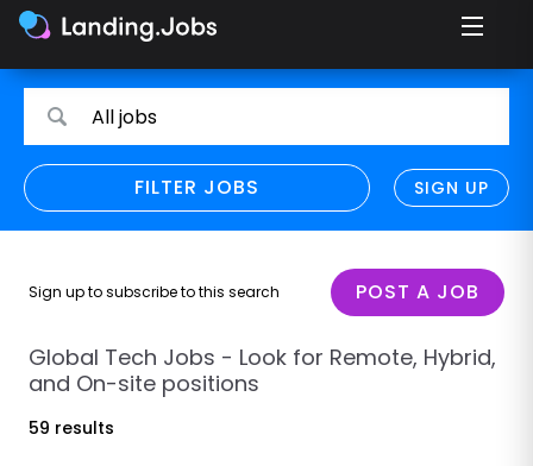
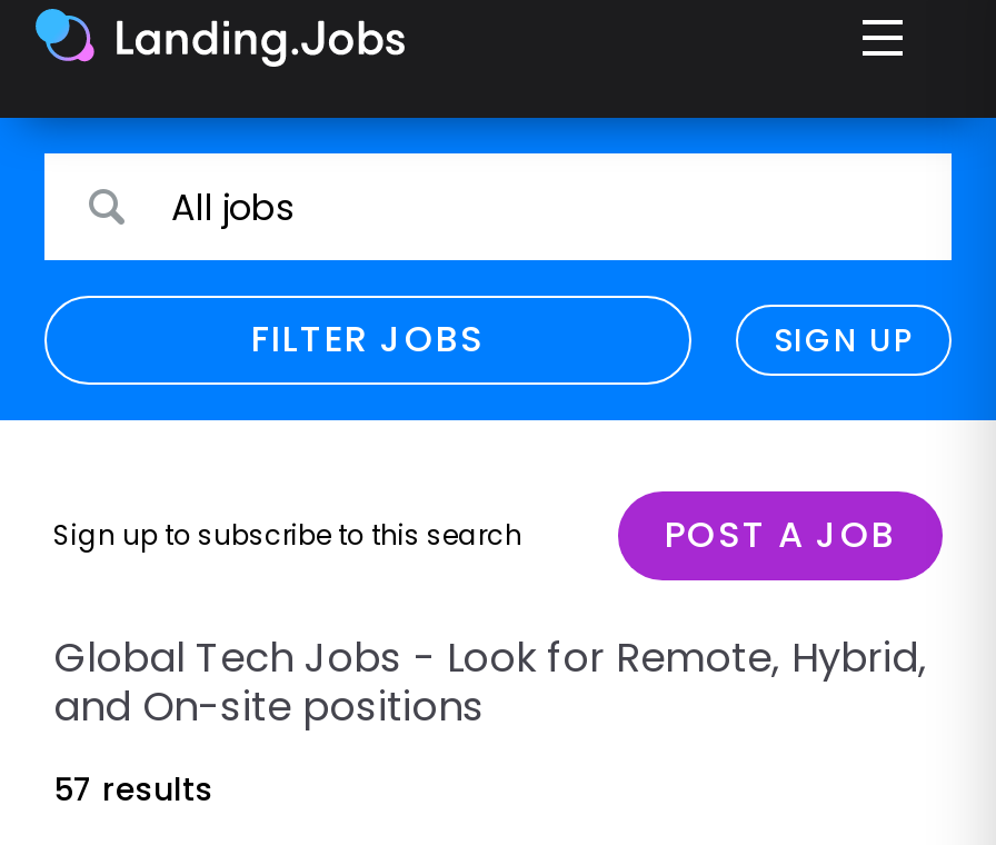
- 59 results
+ 57 results
